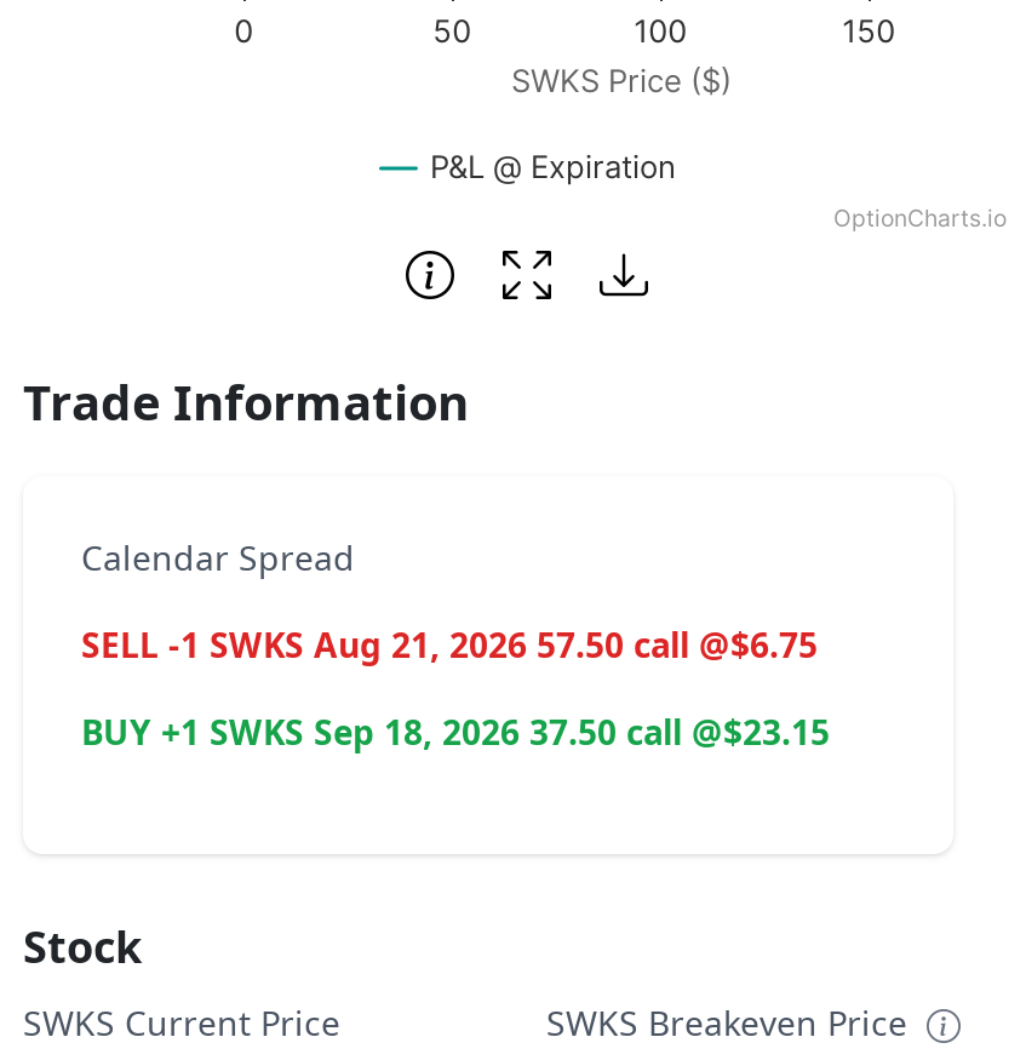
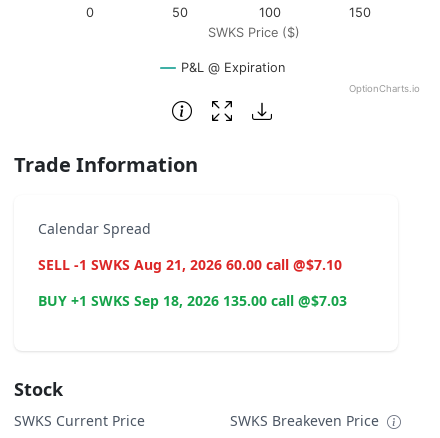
- SELL -1 SWKS Aug 21, 2026 57.50 call @$6.75
+ SELL -1 SWKS Aug 21, 2026 60.00 call @$7.10

- BUY +1 SWKS Sep 18, 2026 37.50 call @$23.15
+ BUY +1 SWKS Sep 18, 2026 135.00 call @$7.03
